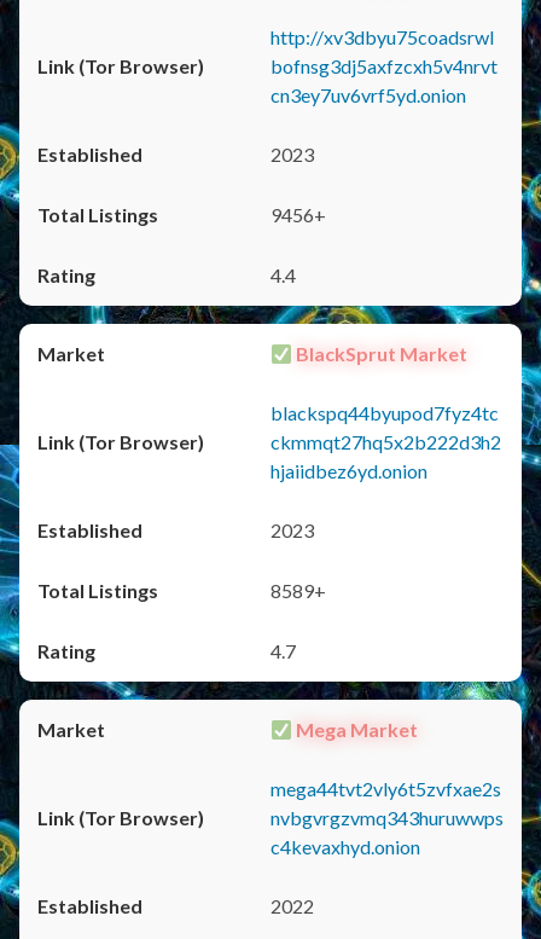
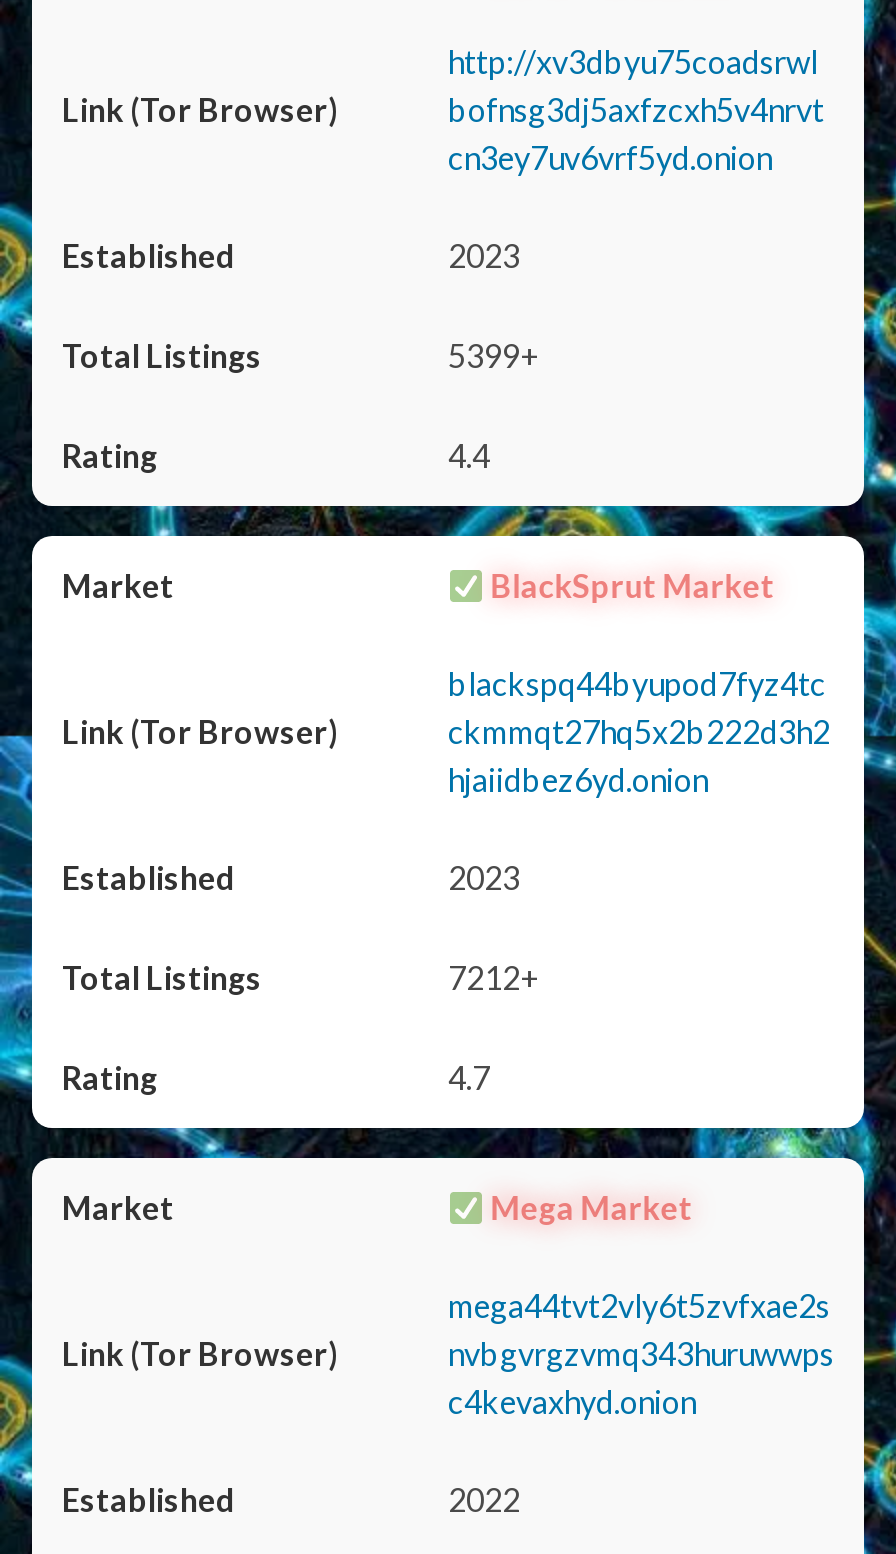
- 9456+
+ 5399+

- 8589+
+ 7212+
